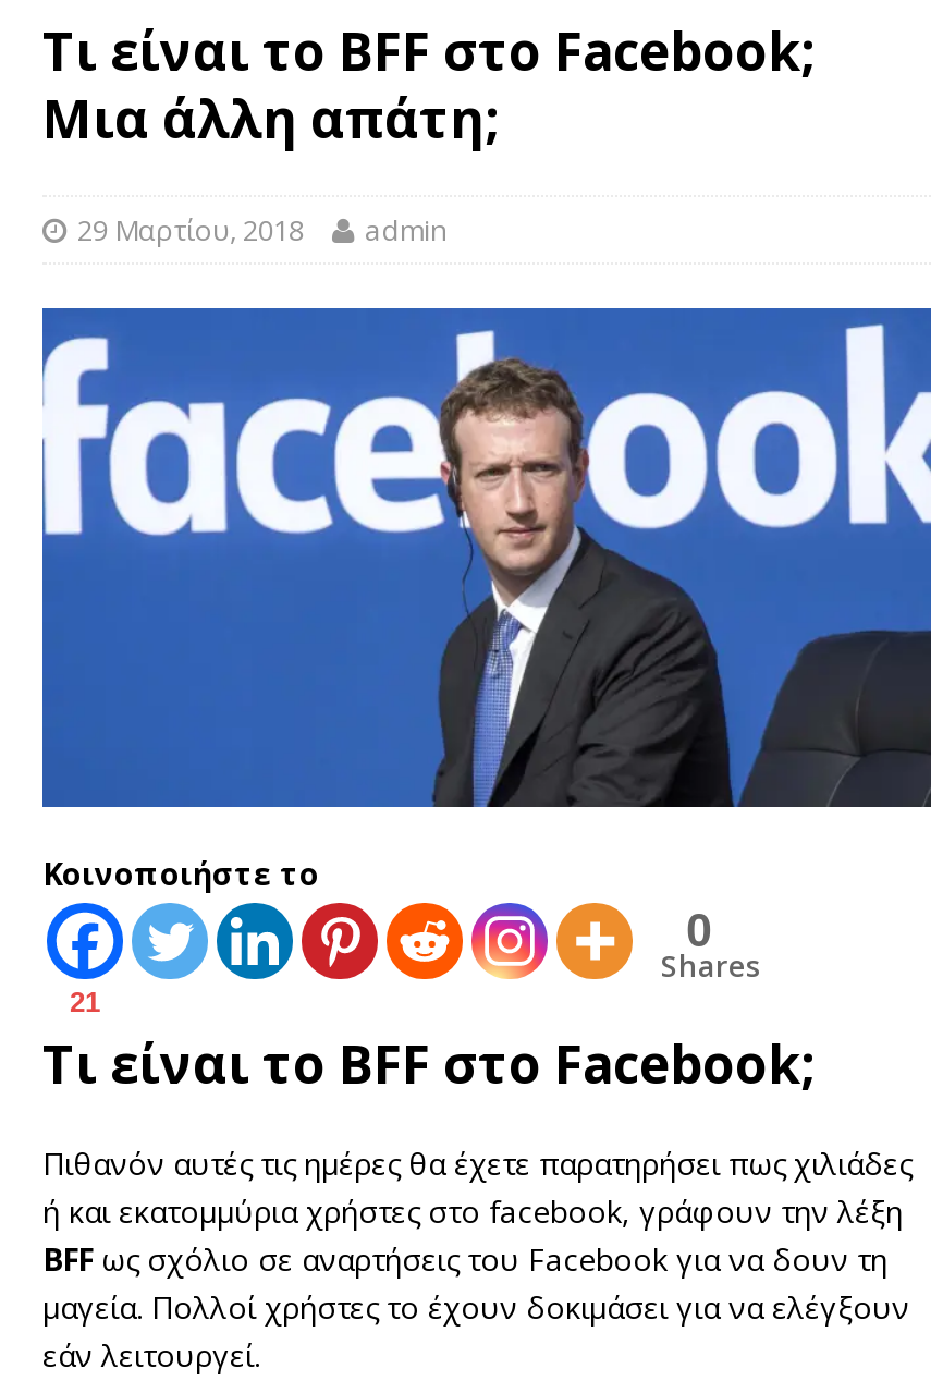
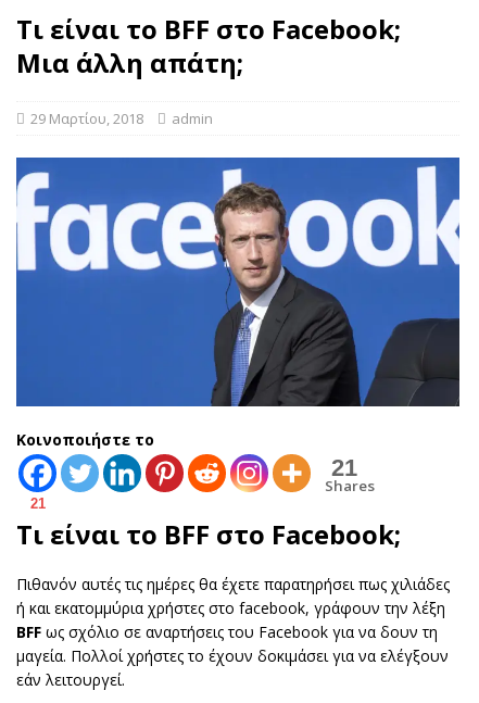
- 0
+ 21
